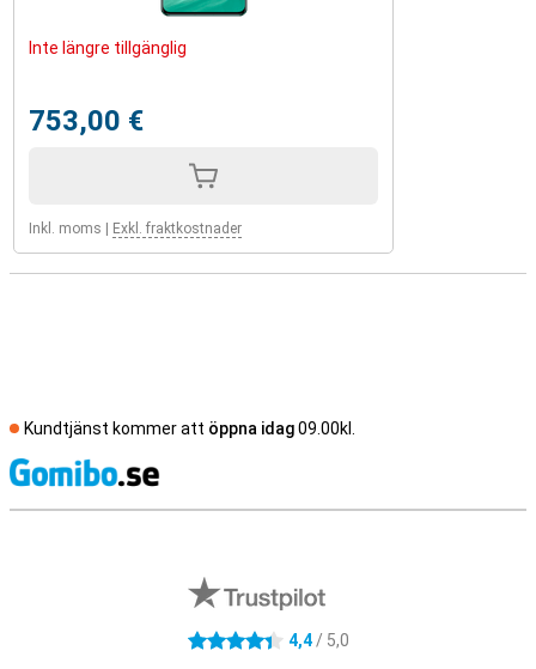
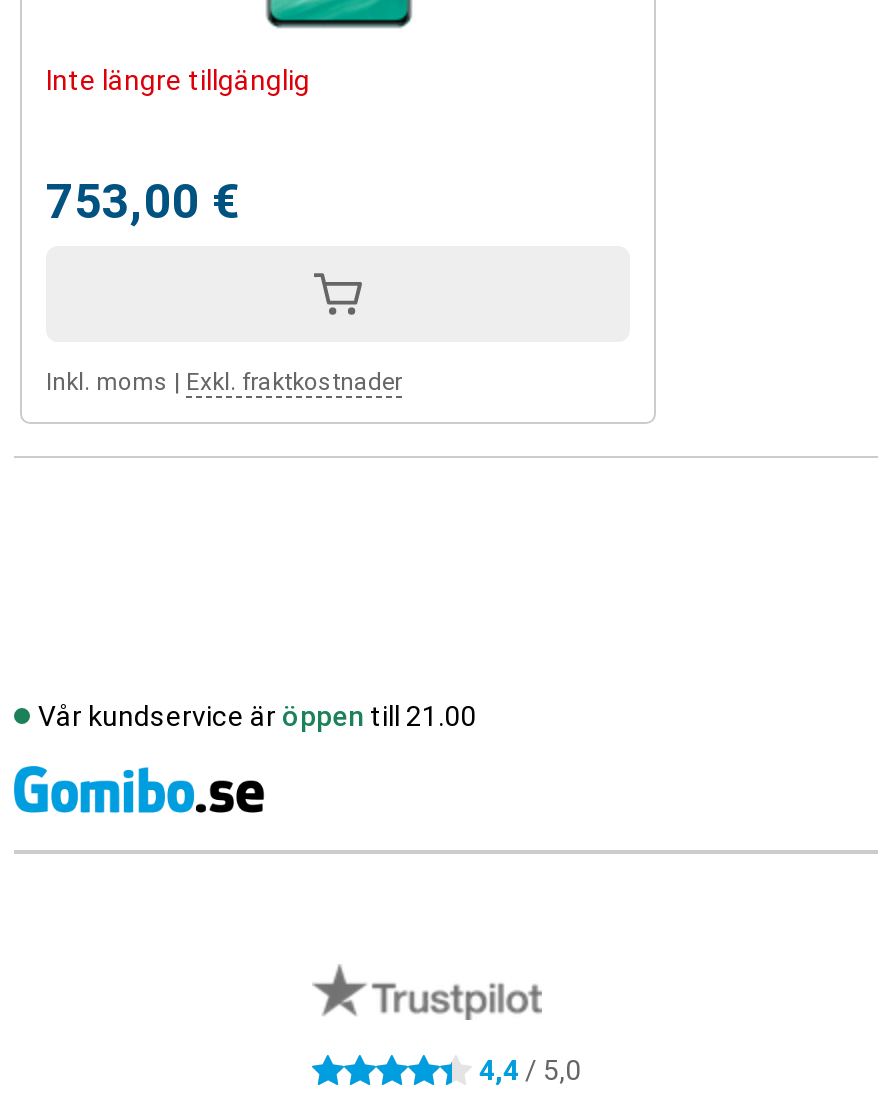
- Kundtjänst kommer att öppna idag 09.00kl.
+ Vår kundservice är öppen till 21.00
